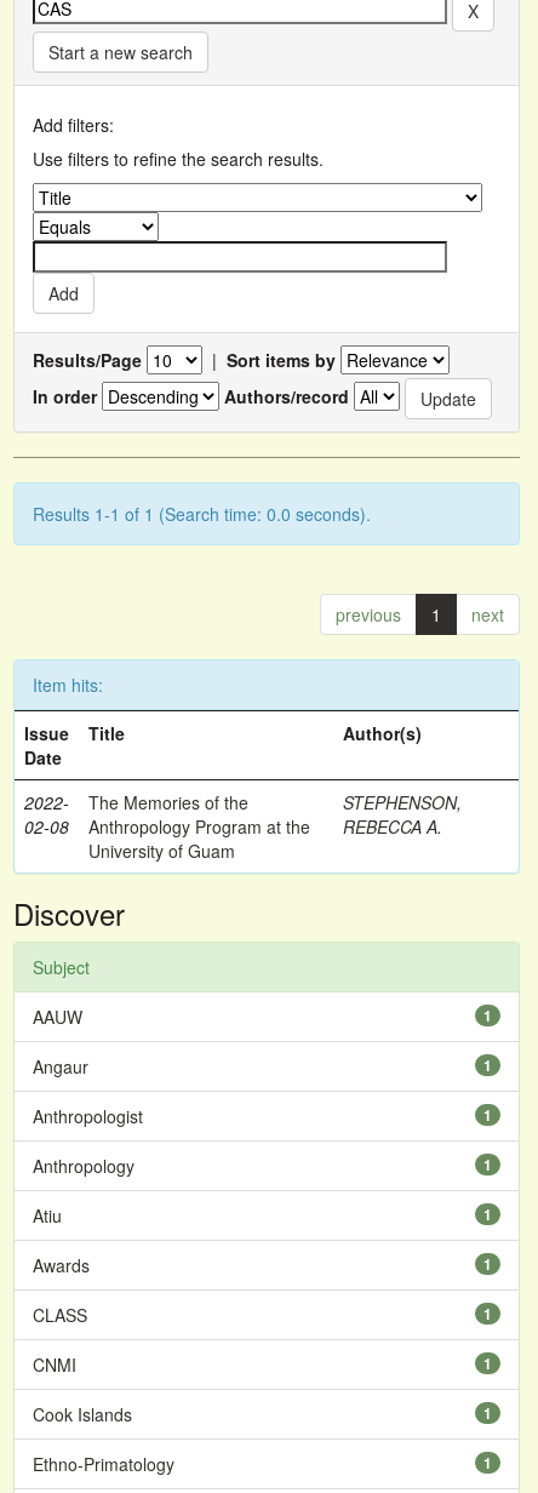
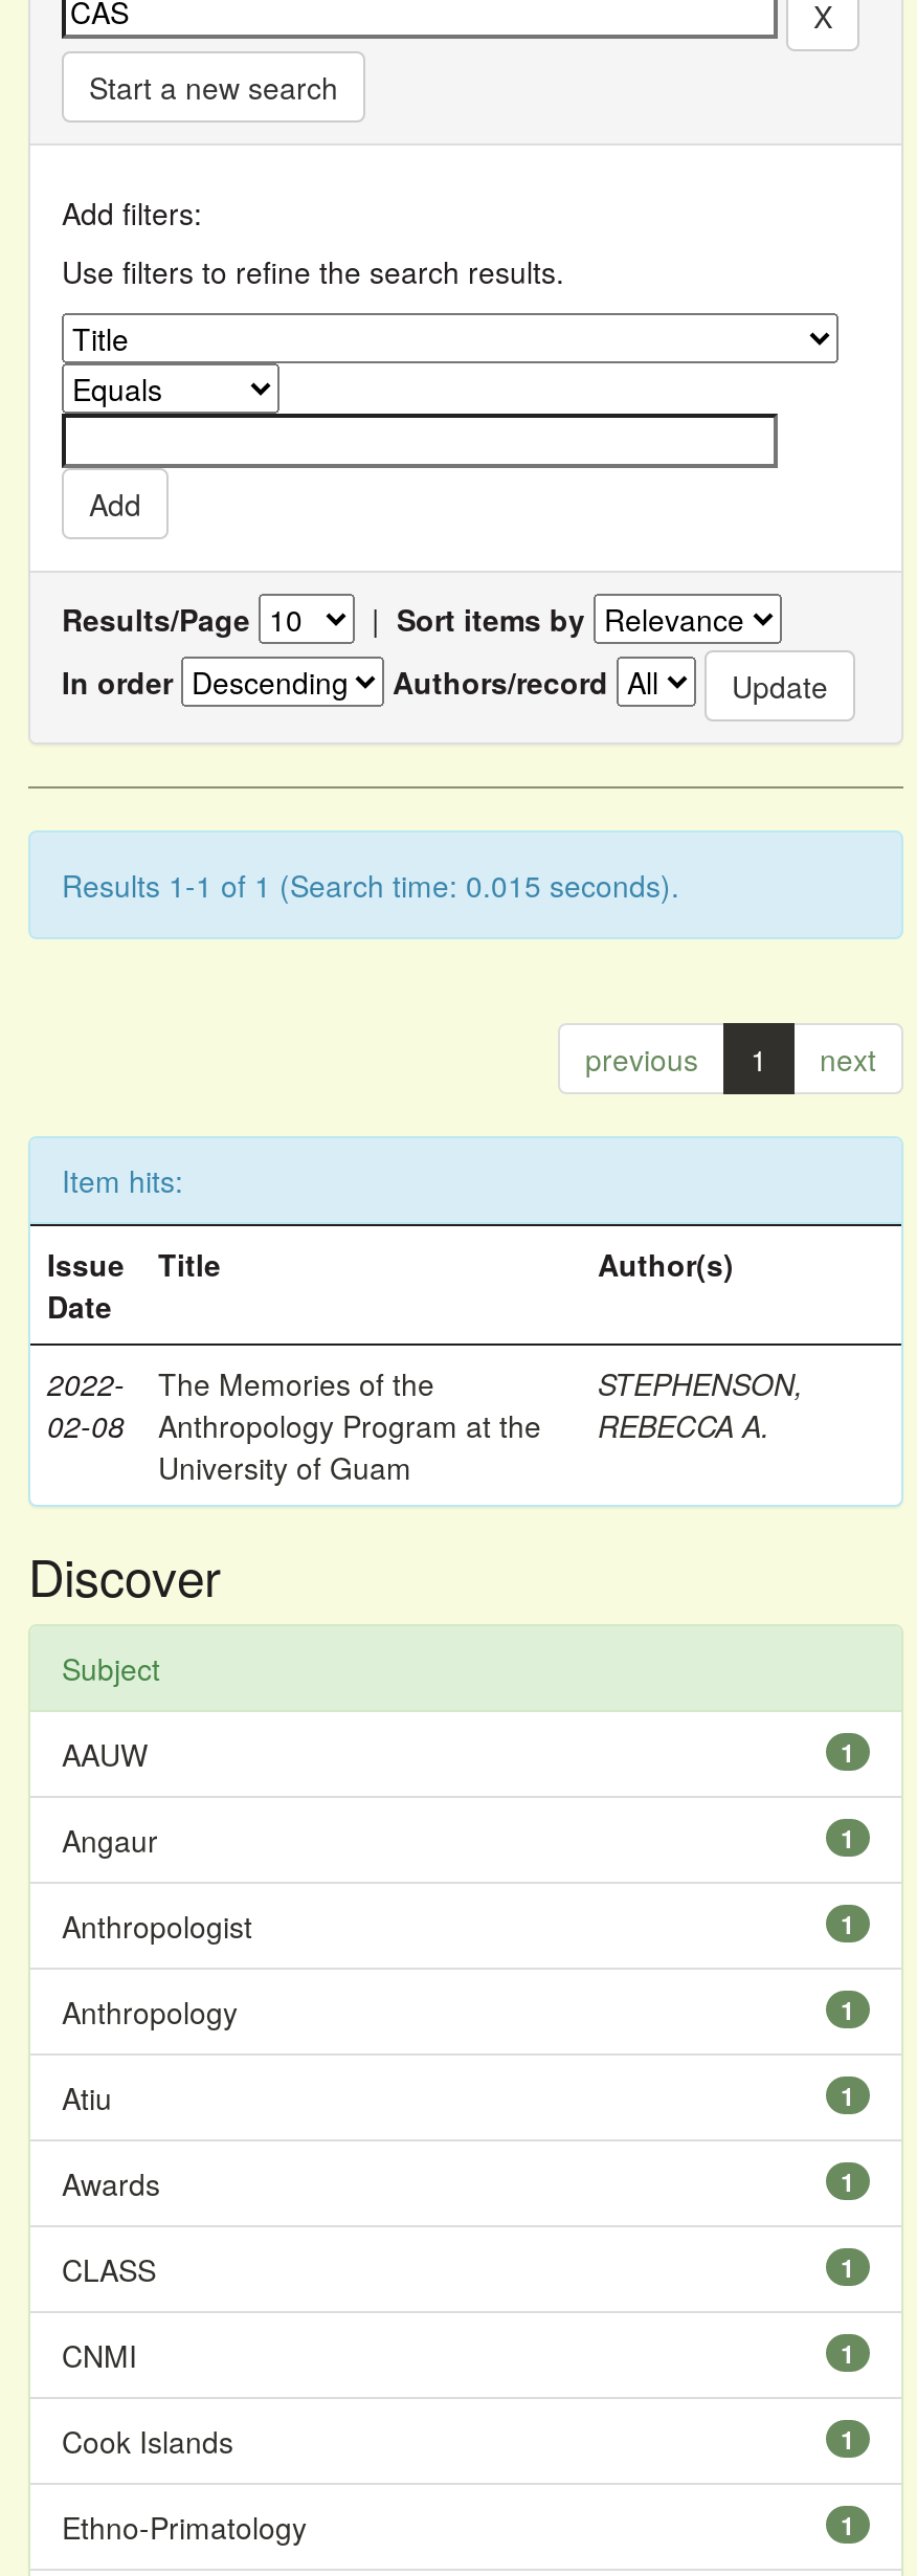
- Results 1-1 of 1 (Search time: 0.0 seconds).
+ Results 1-1 of 1 (Search time: 0.015 seconds).
